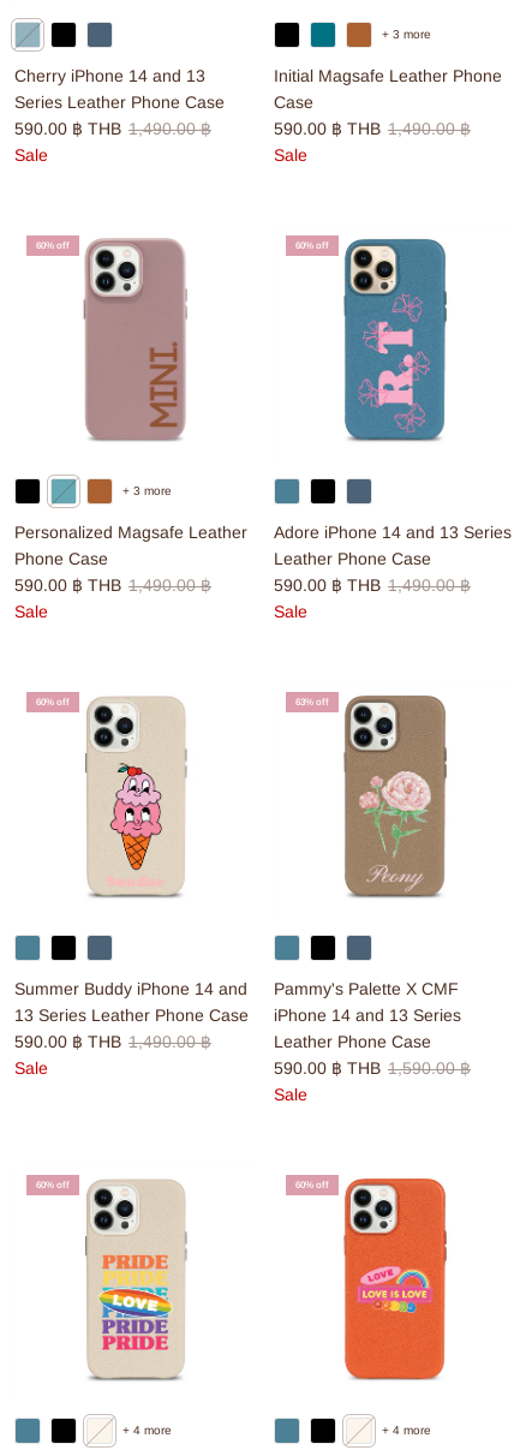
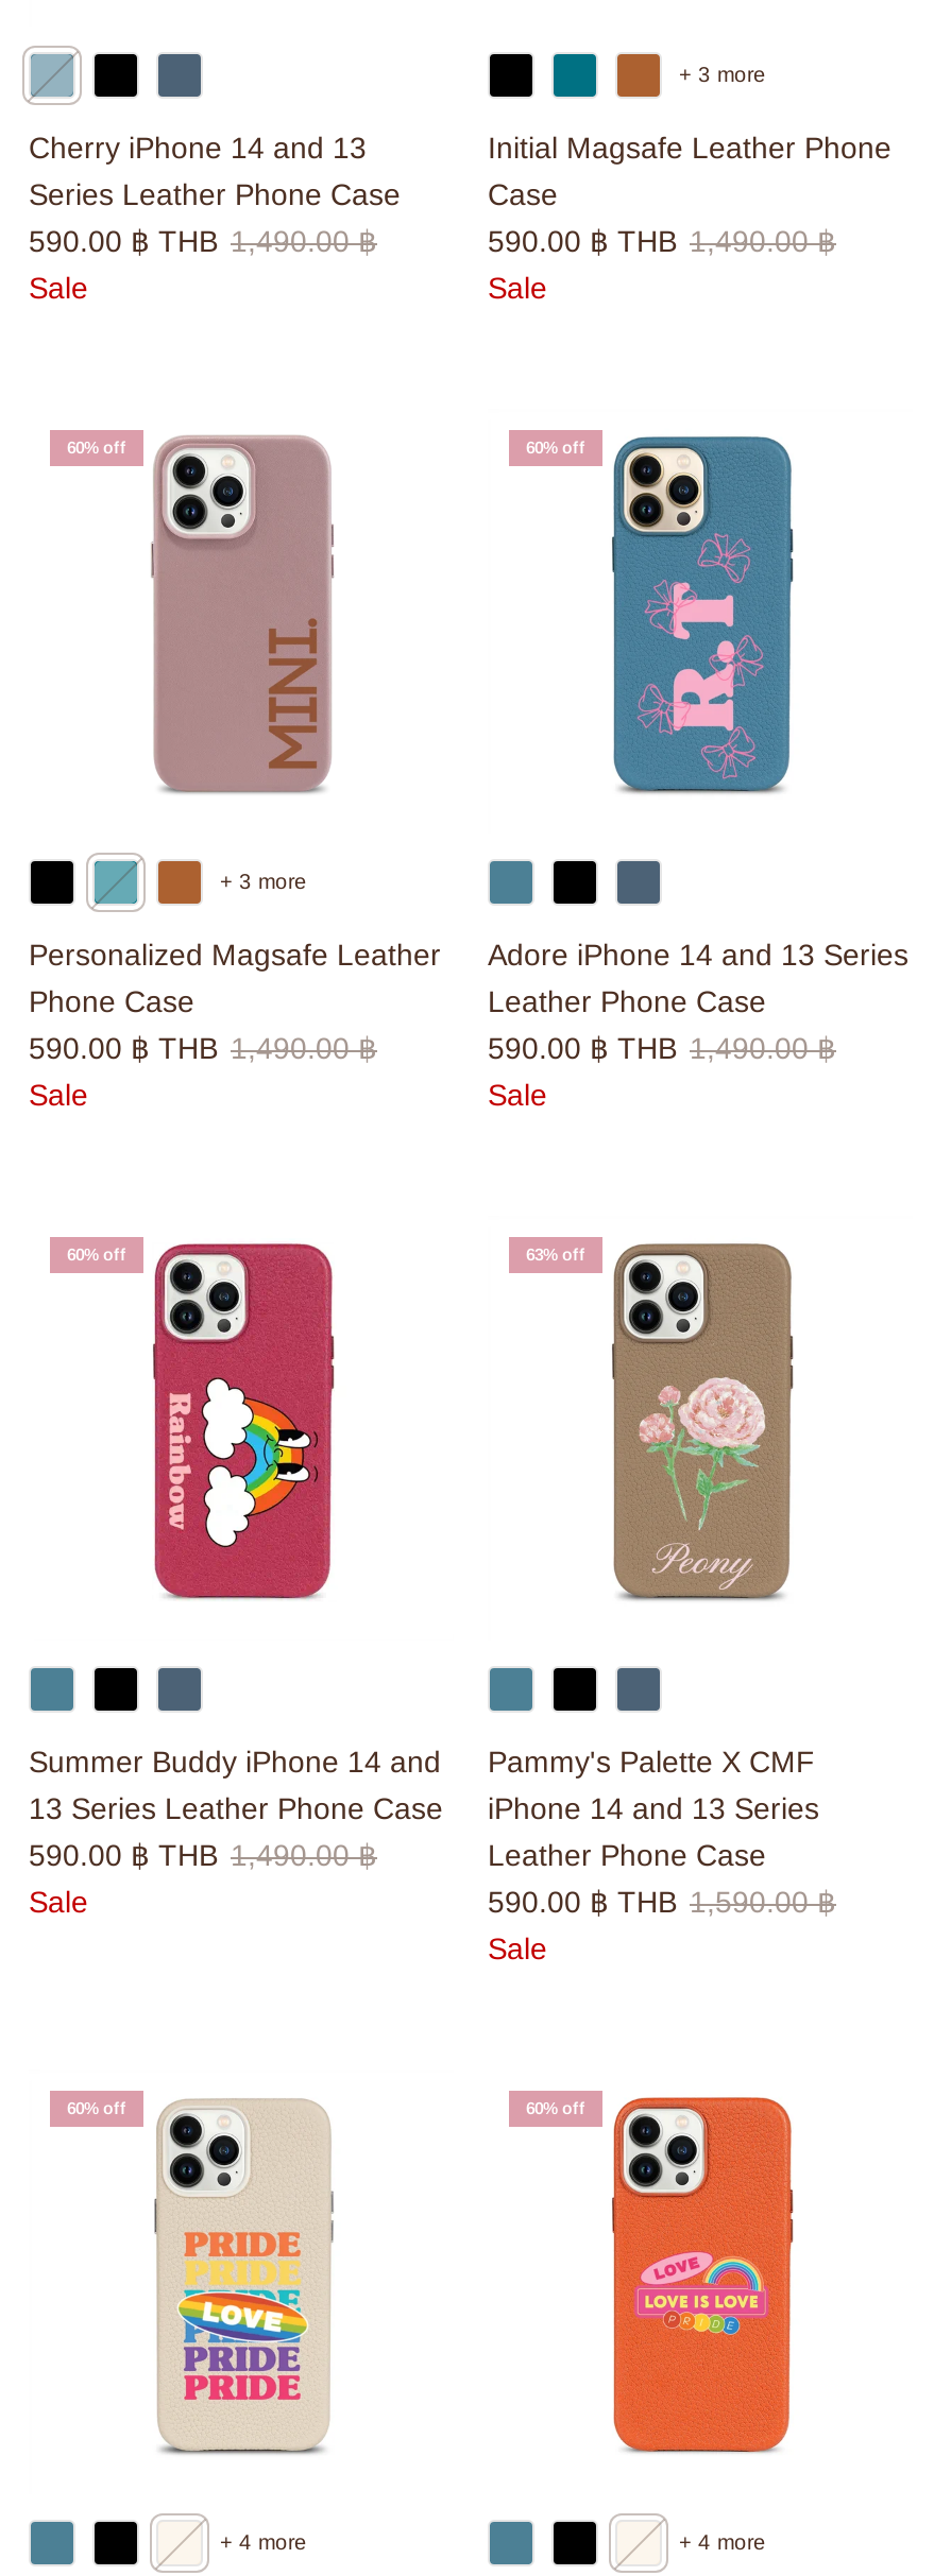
- [image]
+ [image]
